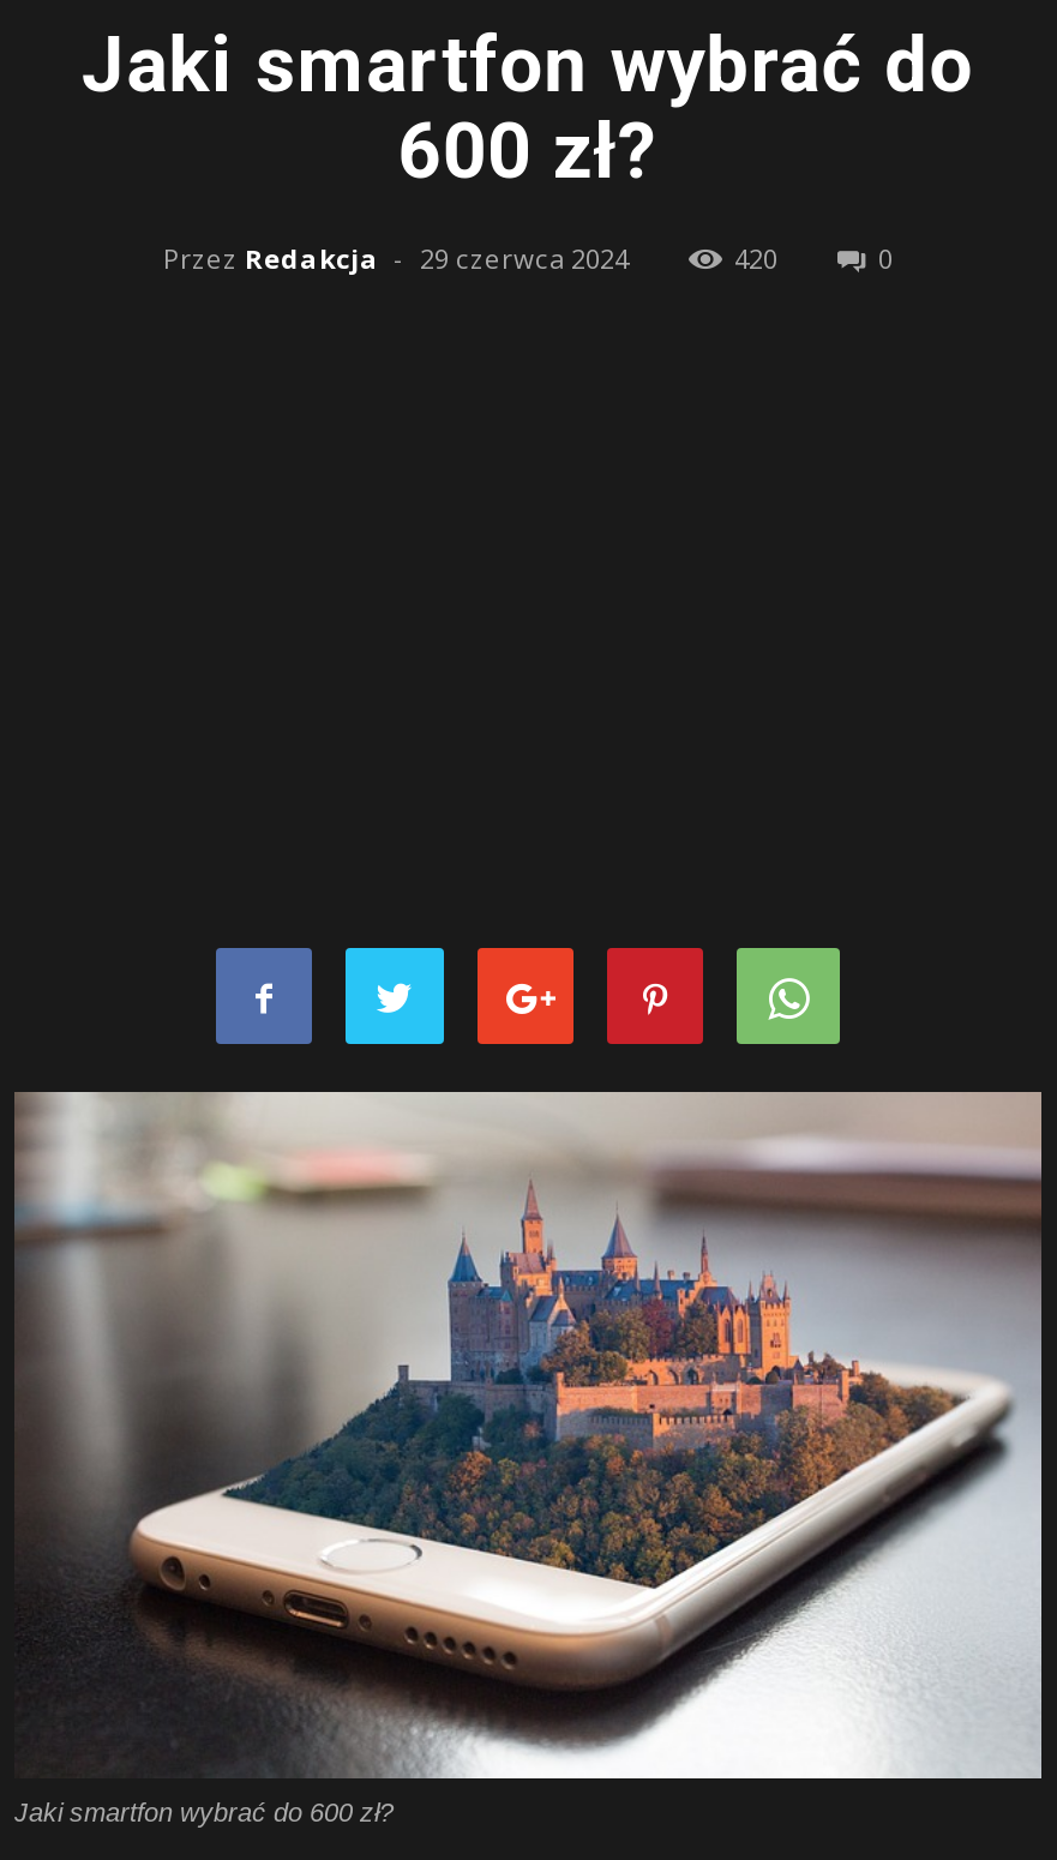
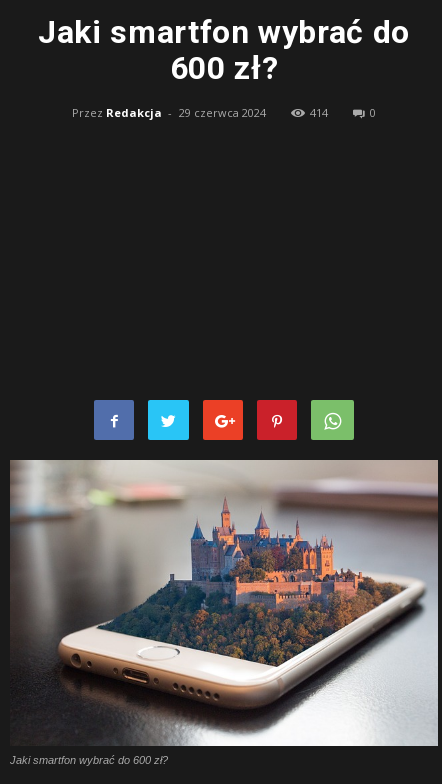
- 420
+ 414
